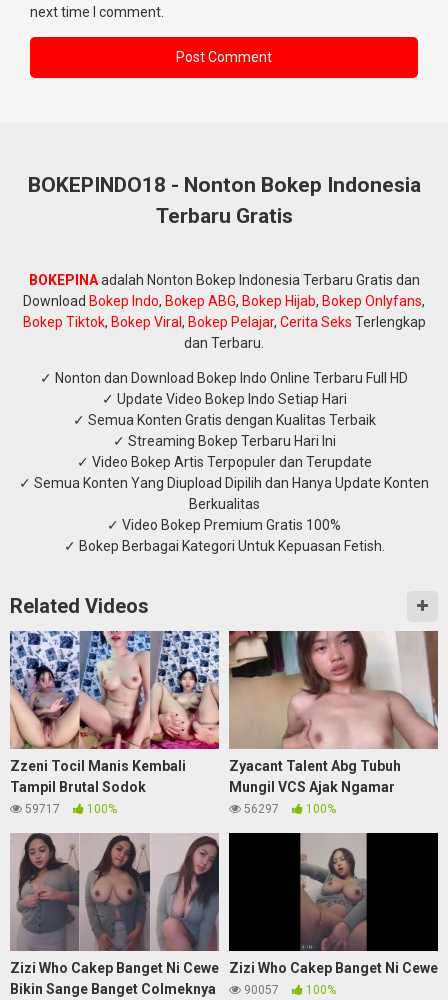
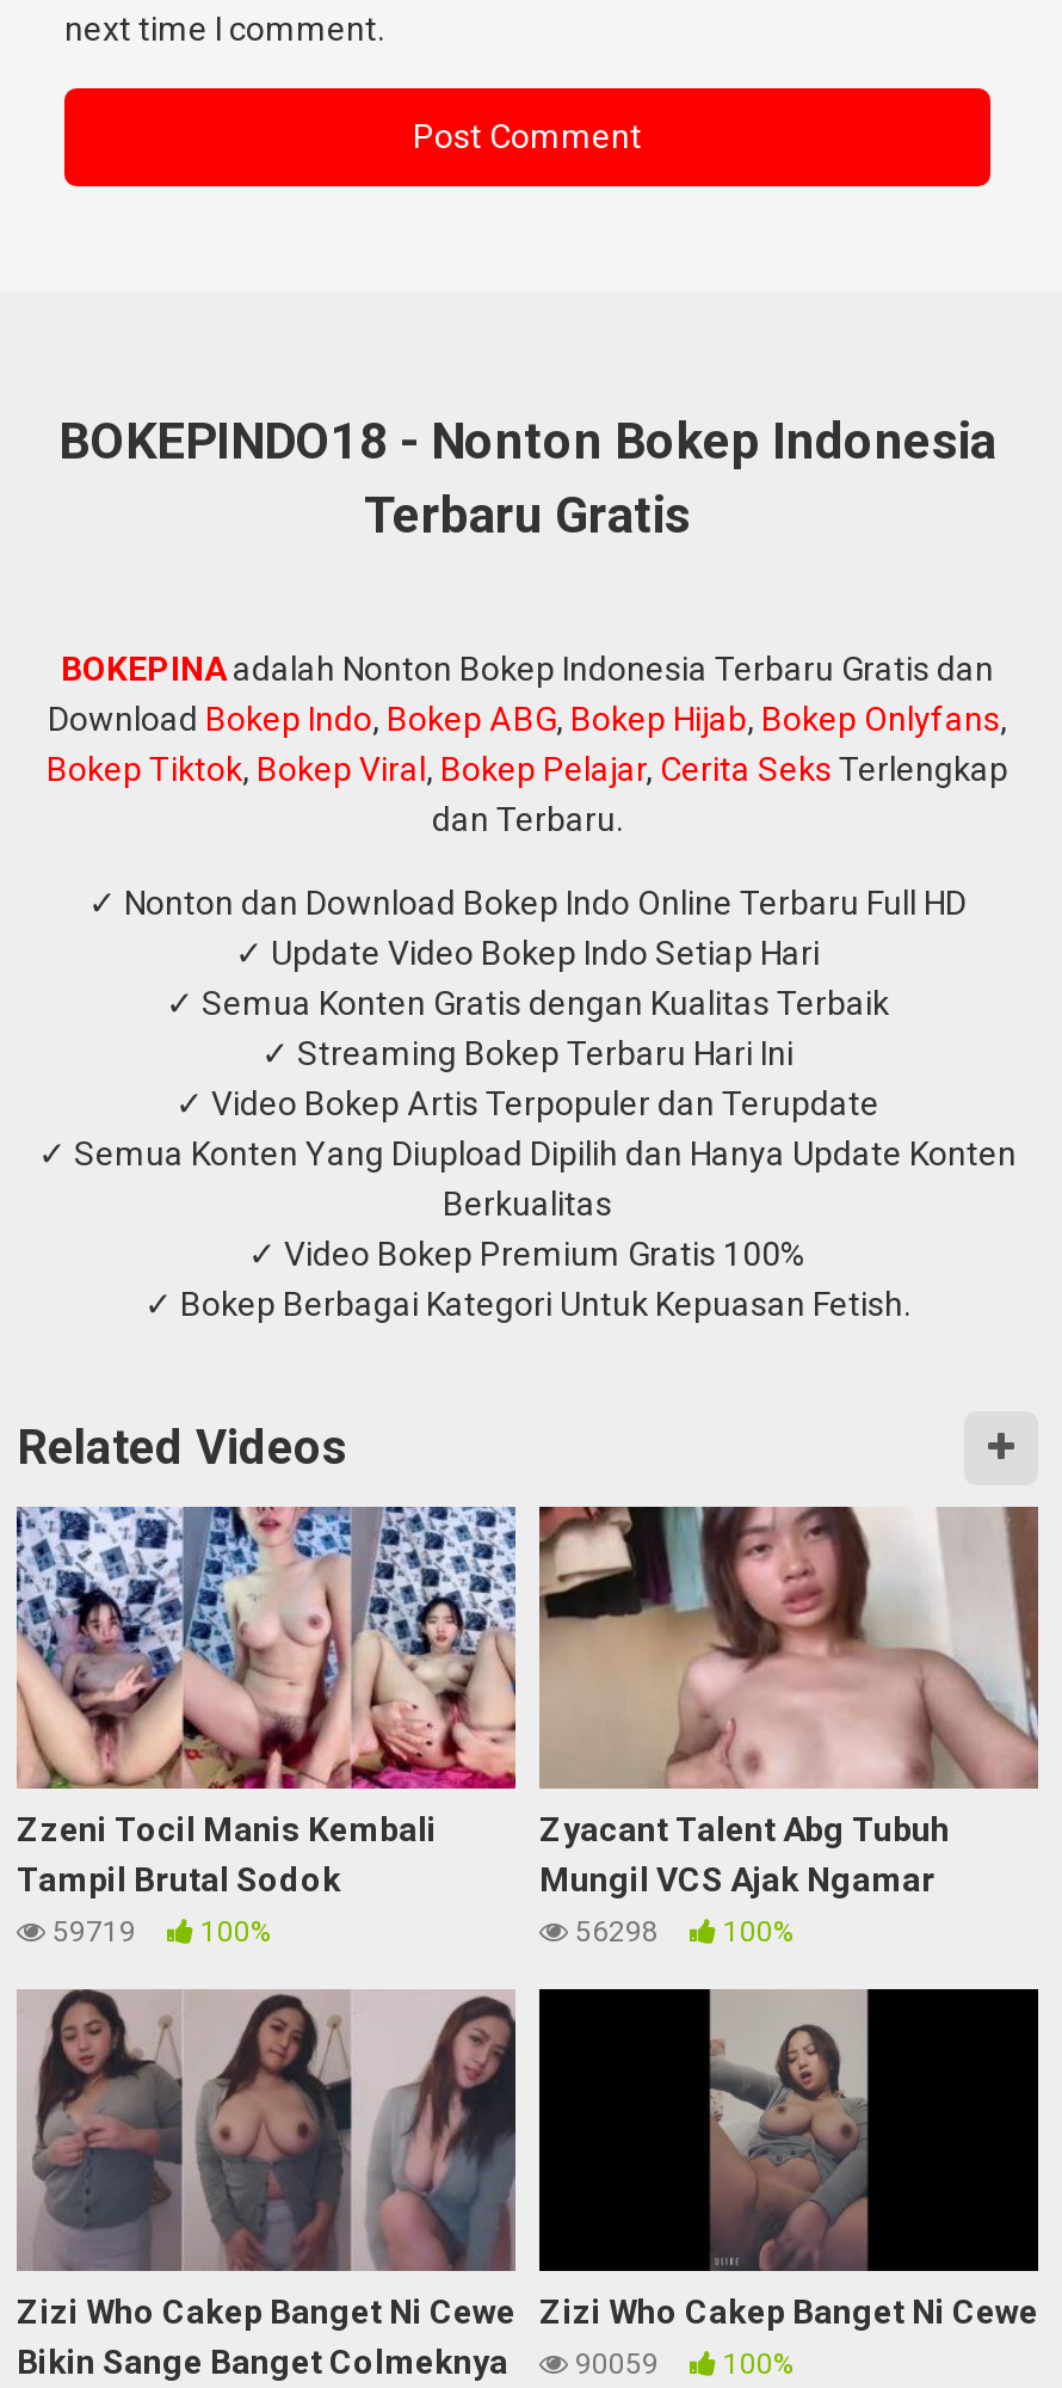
- 59717 100%
+ 59719 100%

- 56297 100%
+ 56298 100%

- Bikin Sange Banget Colmeknya 90057 100%
+ Bikin Sange Banget Colmeknya 90059 100%
